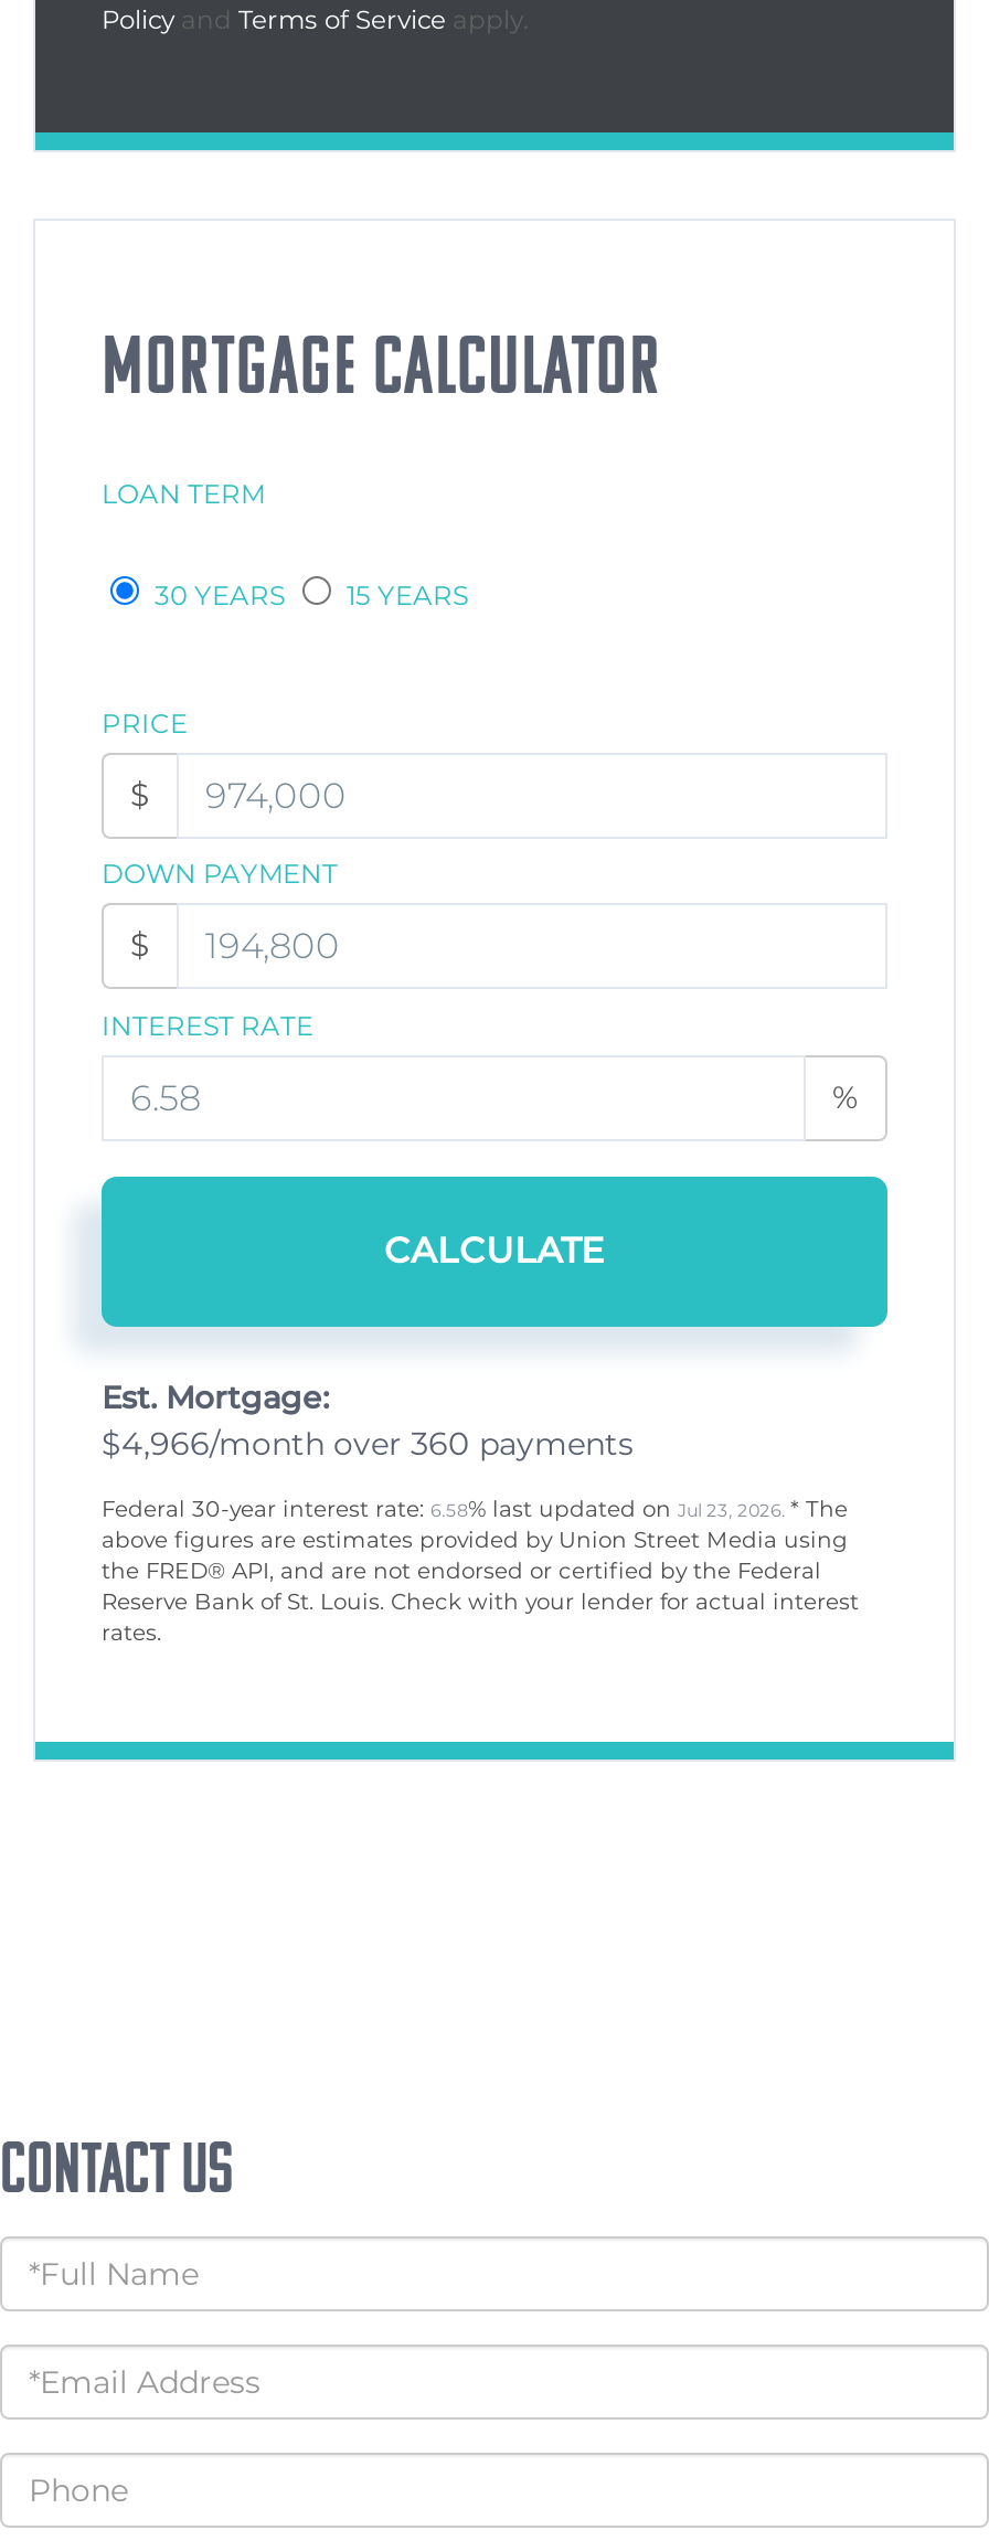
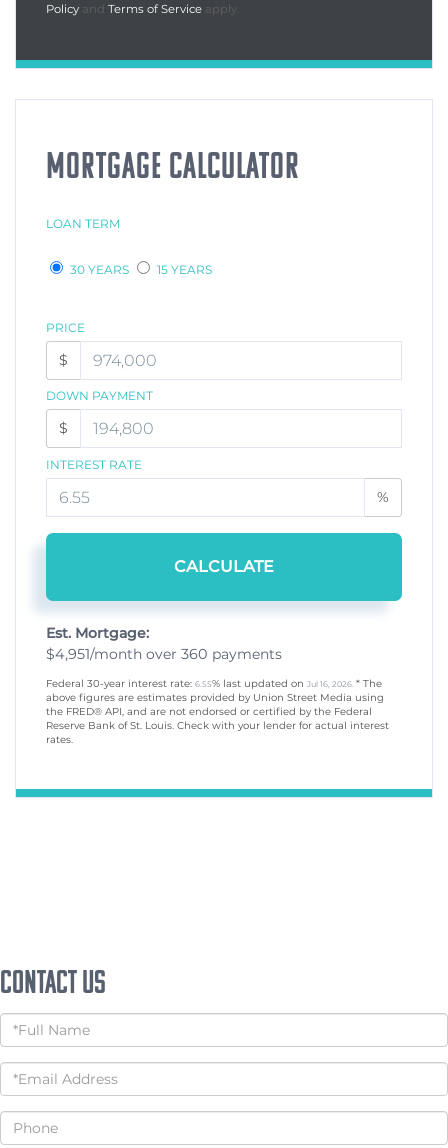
- $4,966/month over 360 payments
+ $4,951/month over 360 payments

- Federal 30-year interest rate: 6.58% last updated on Jul 23, 2026. * The
+ Federal 30-year interest rate: 6.55% last updated on Jul 16, 2026. * The
